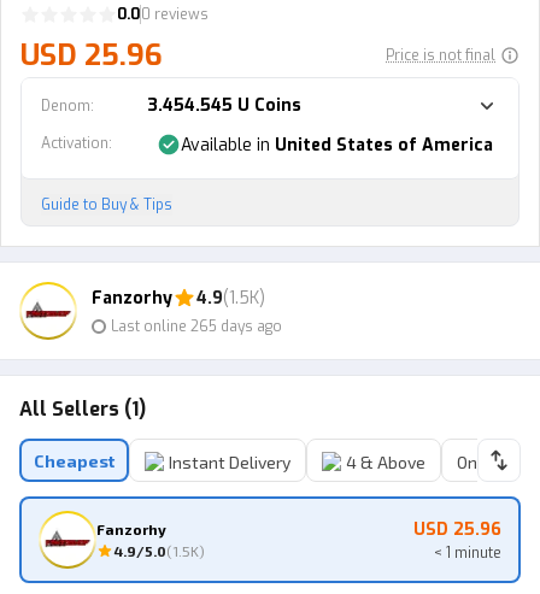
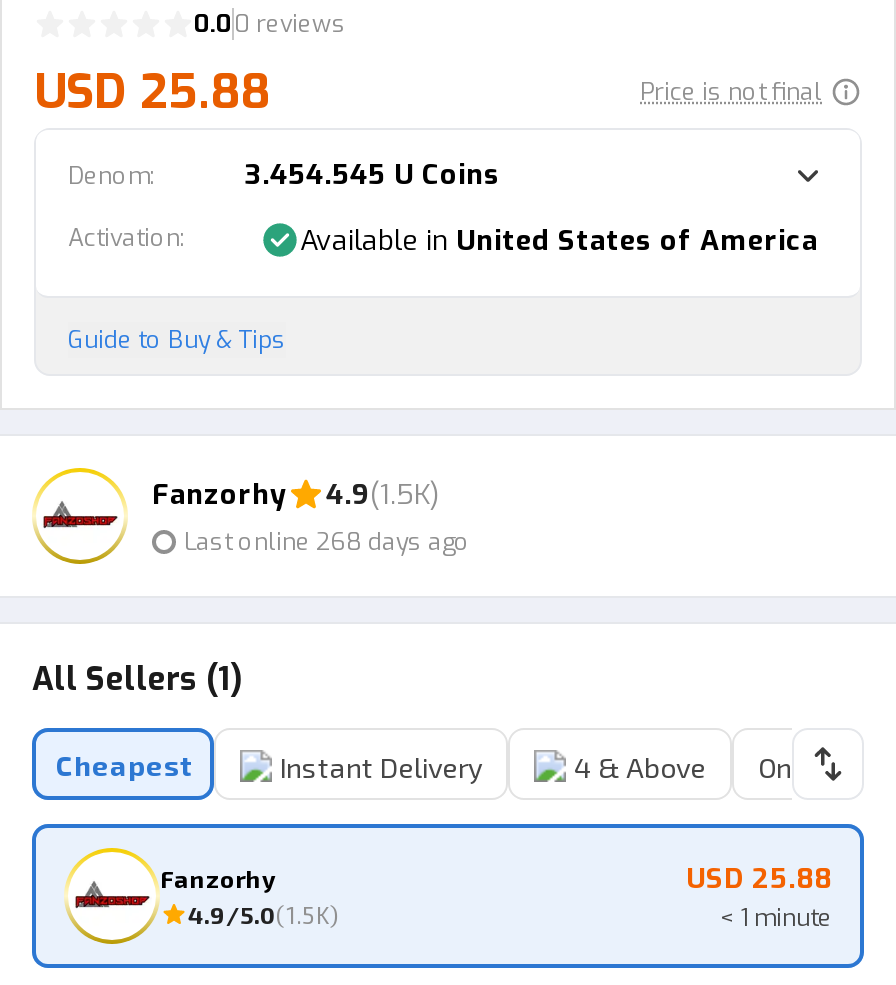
- USD 25.96
+ USD 25.88

- Last online 265 days ago
+ Last online 268 days ago

- USD 25.96
+ USD 25.88
